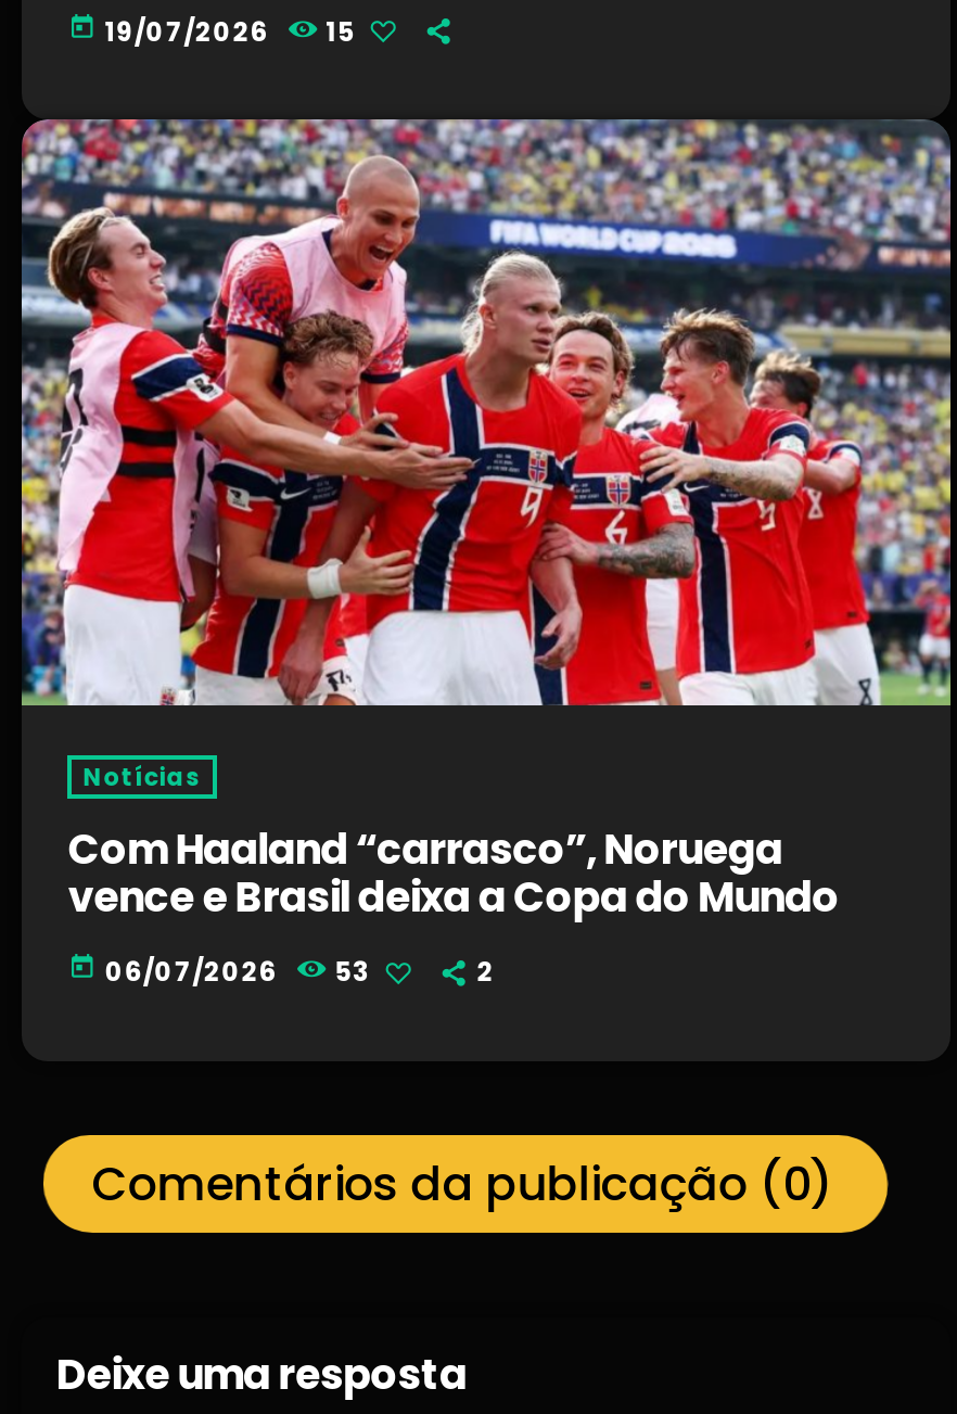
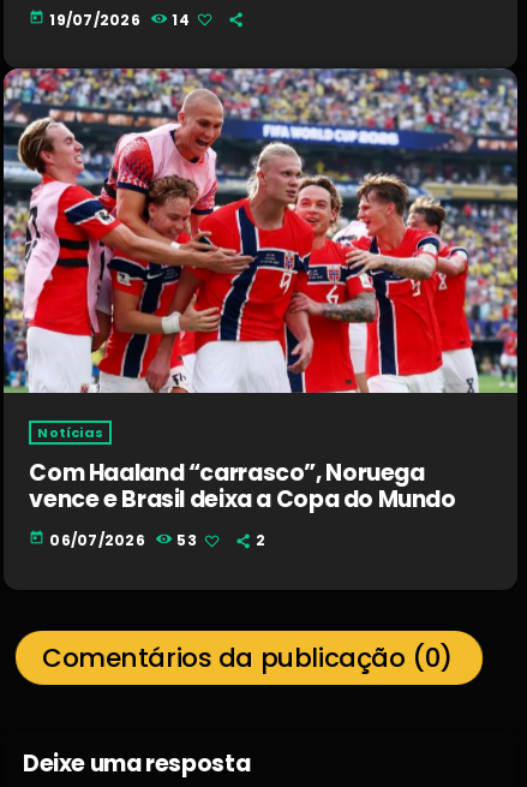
- 15
+ 14
